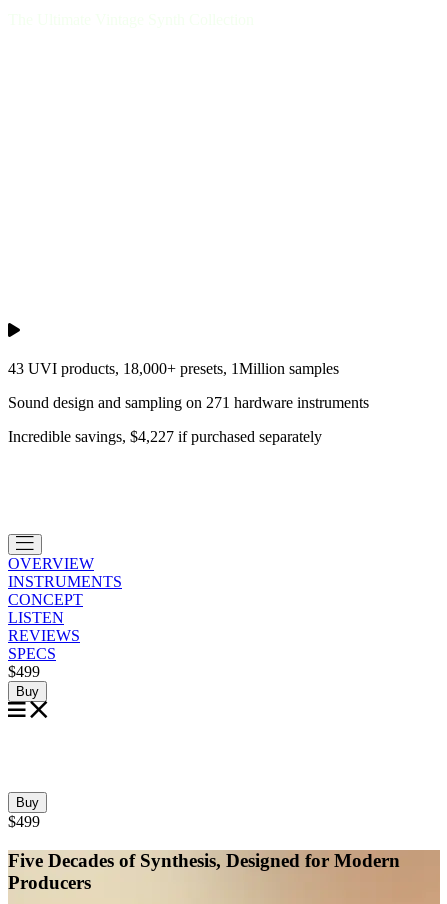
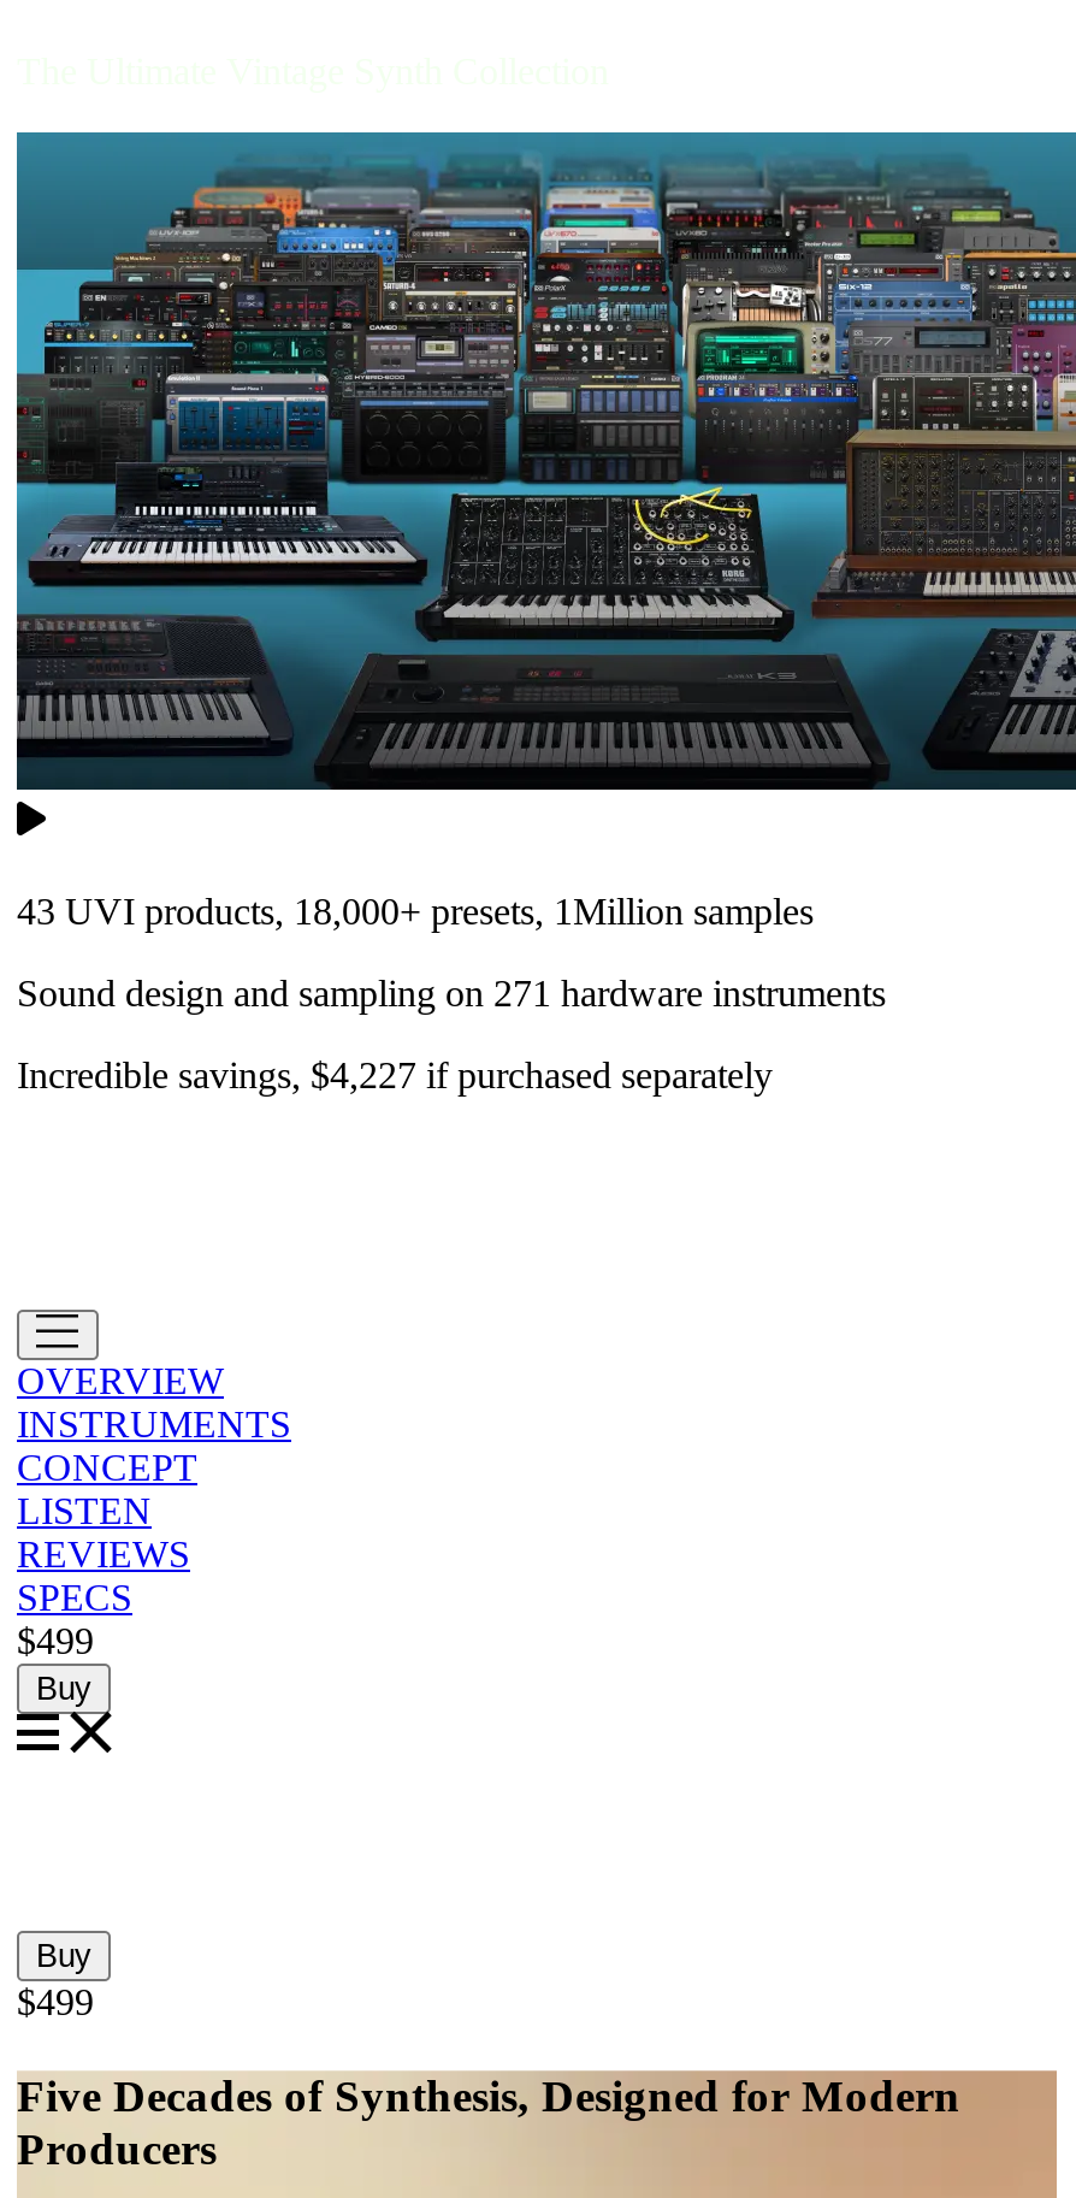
+ [image]
